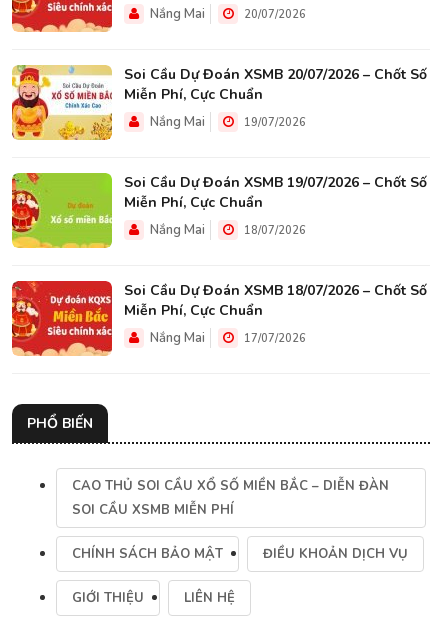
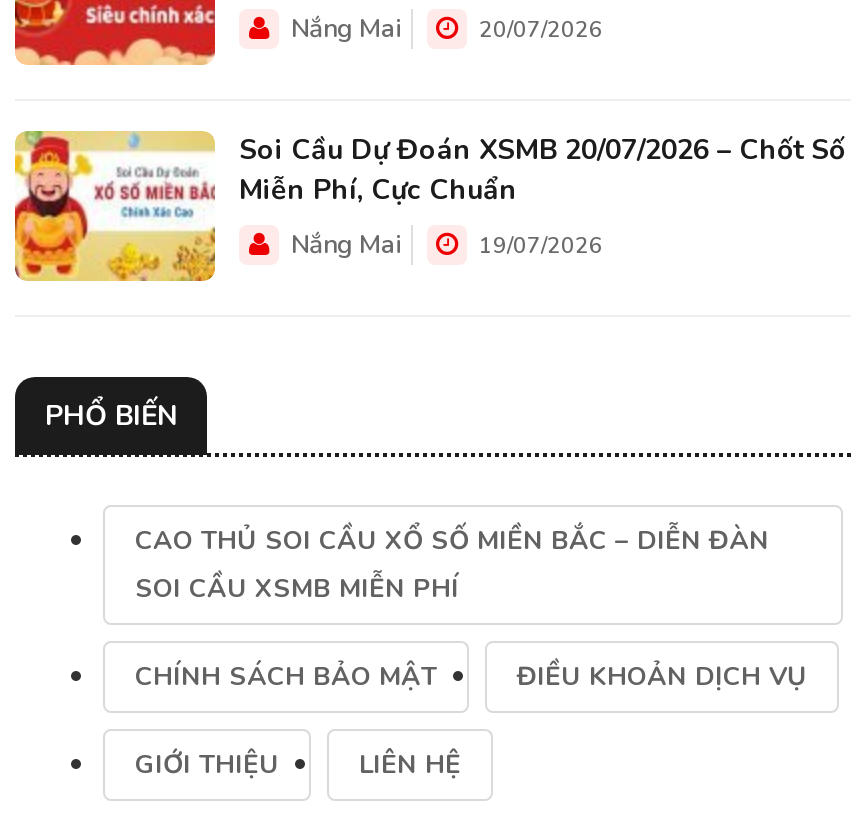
- [image]
- Soi Cầu Dự Đoán XSMB 19/07/2026 – Chốt Số
- Miễn Phí, Cực Chuẩn
- Nắng Mai
- 18/07/2026
- Soi Cầu Dự Đoán XSMB 18/07/2026 – Chốt Số
- Miễn Phí, Cực Chuẩn
- Nắng Mai
- 17/07/2026

- [image]
